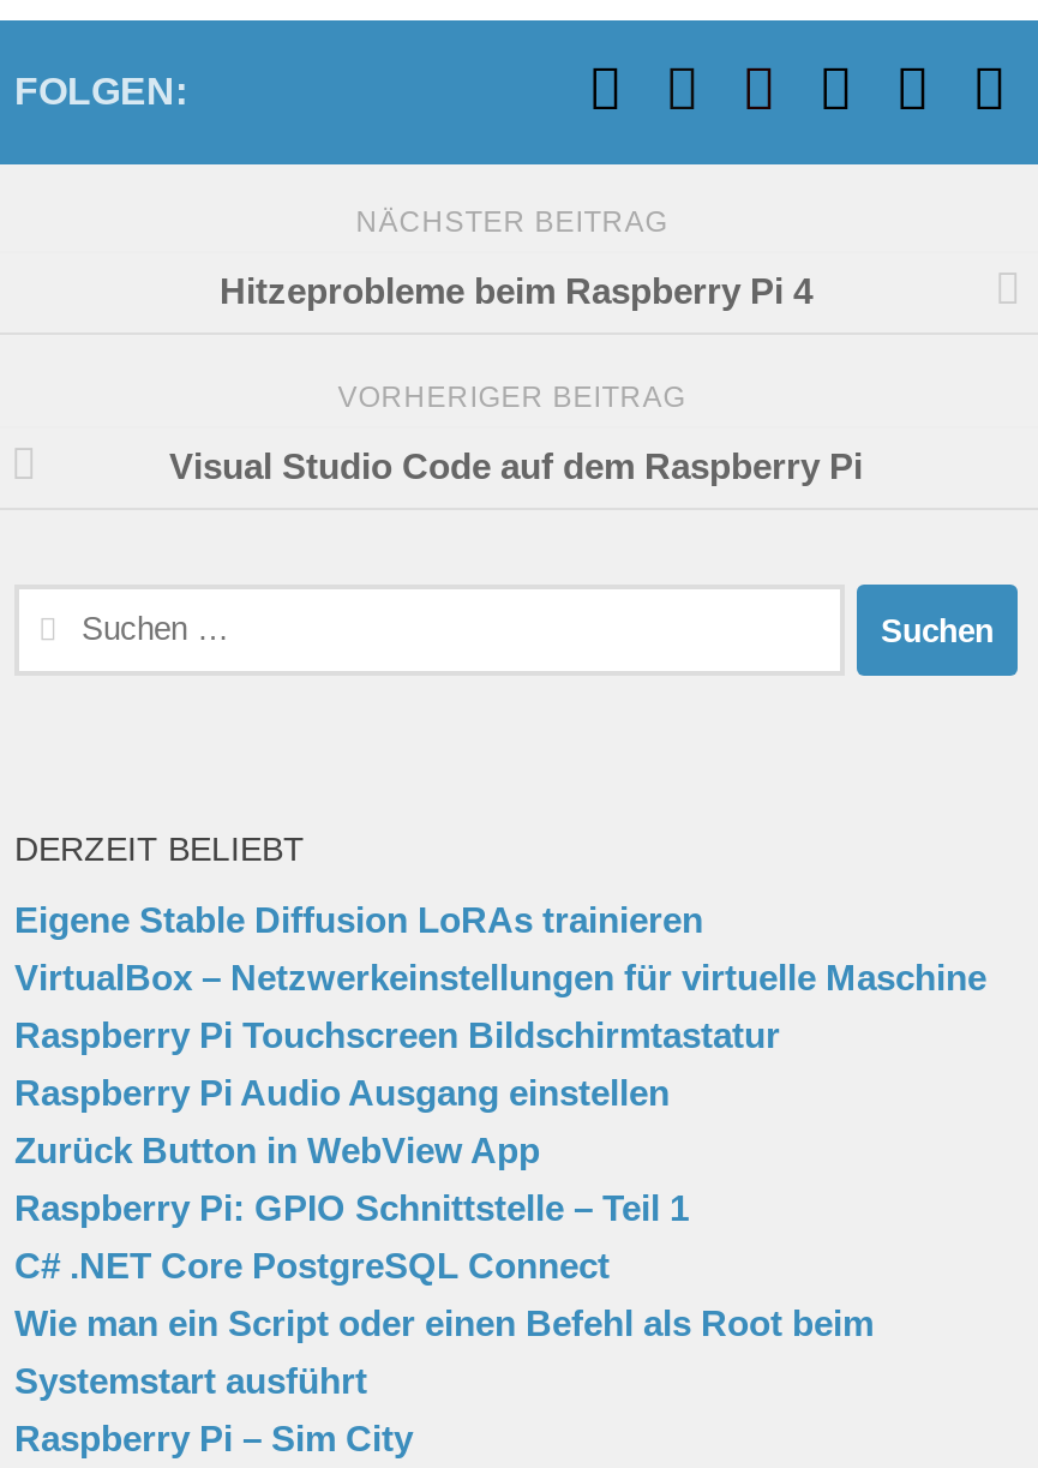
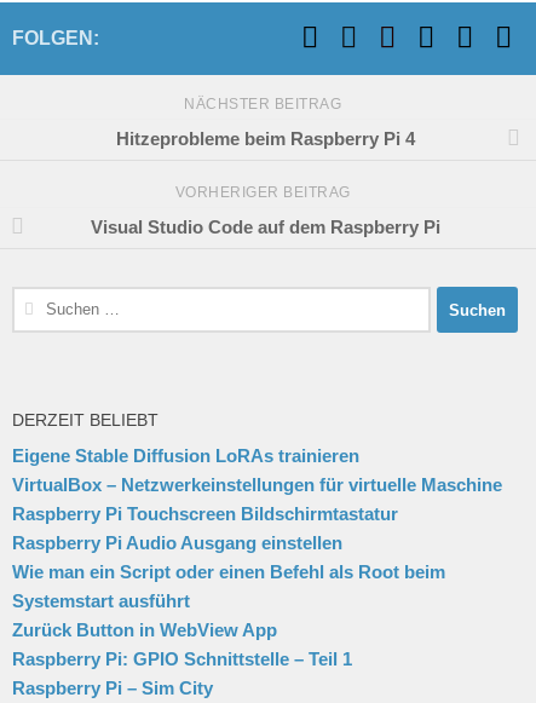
moved down: Zurück Button in WebView App | Raspberry Pi: GPIO Schnittstelle – Teil 1

- C# .NET Core PostgreSQL Connect

moved up: Wie man ein Script oder einen Befehl als Root beim | Systemstart ausführt
